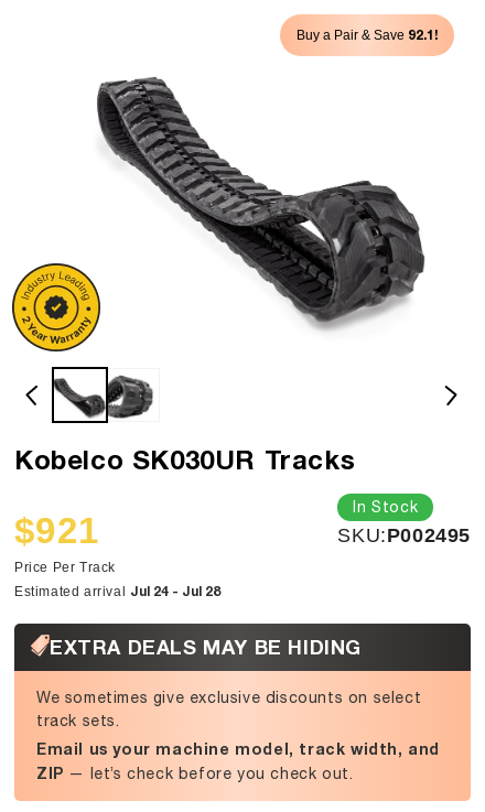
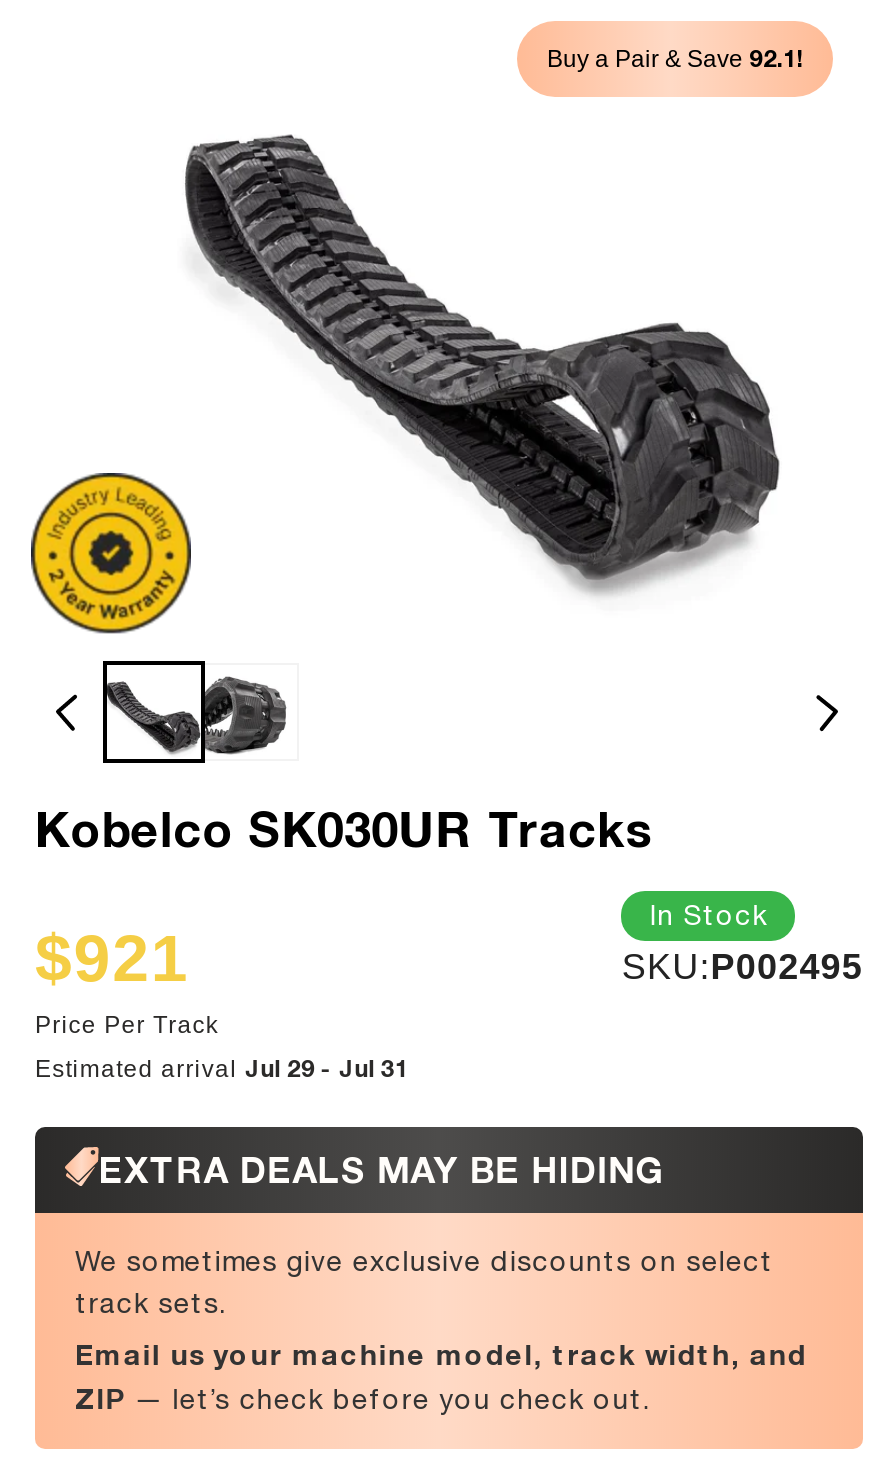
- Estimated arrival Jul 24 - Jul 28
+ Estimated arrival Jul 29 - Jul 31
